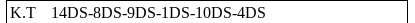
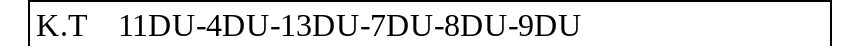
- 14DS-8DS-9DS-1DS-10DS-4DS
+ 11DU-4DU-13DU-7DU-8DU-9DU
